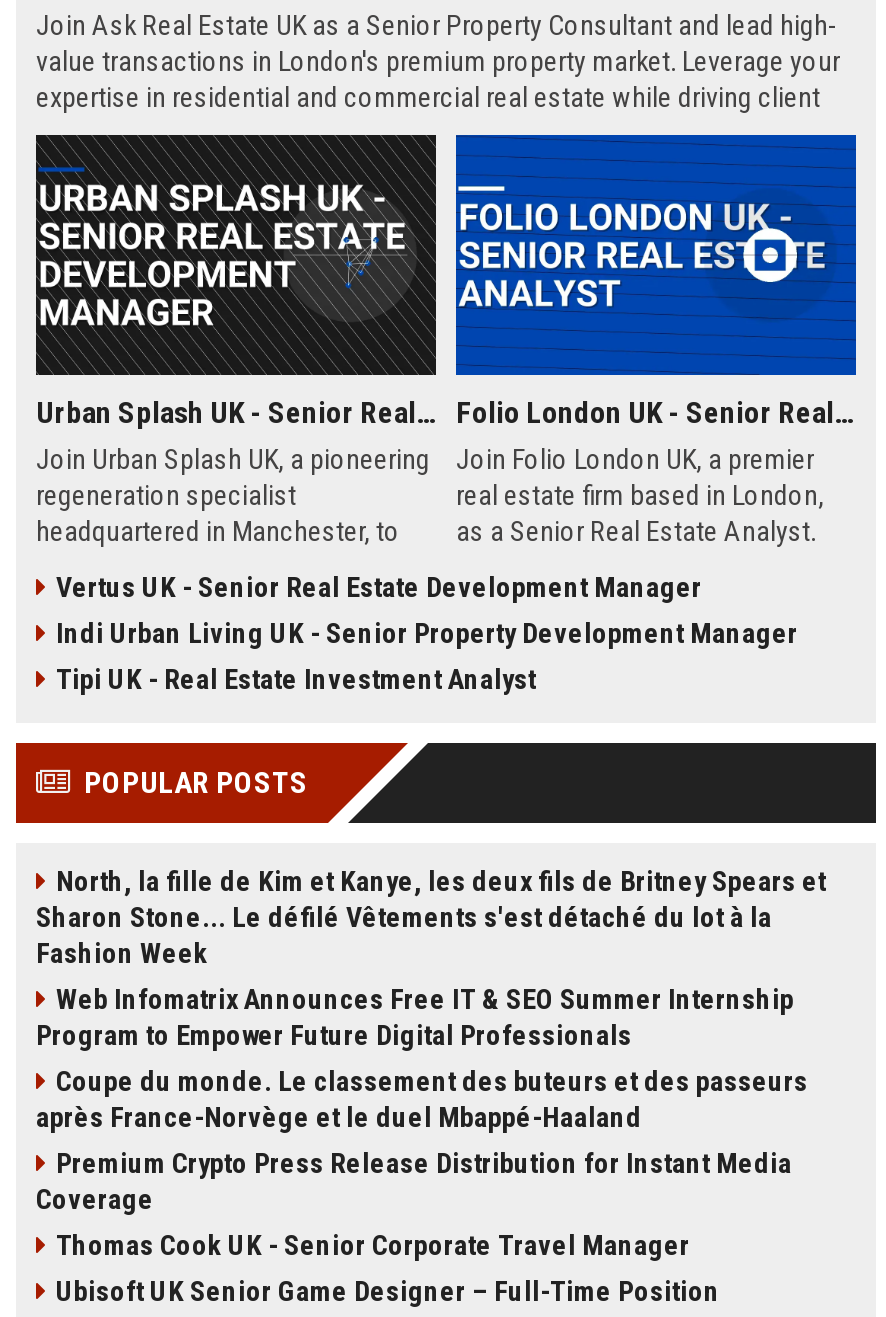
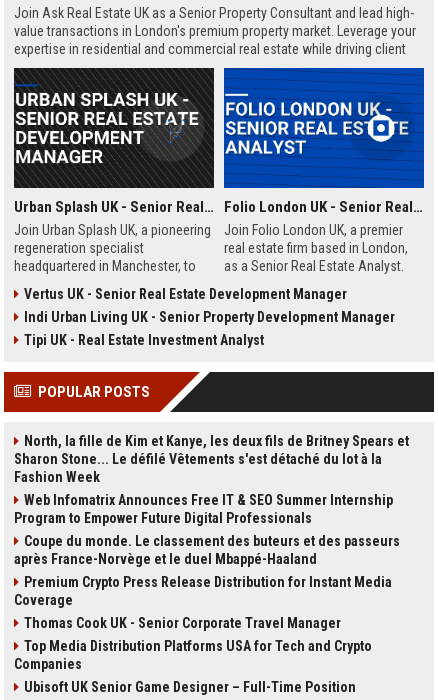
+ Top Media Distribution Platforms USA for Tech and Crypto
+ Companies
